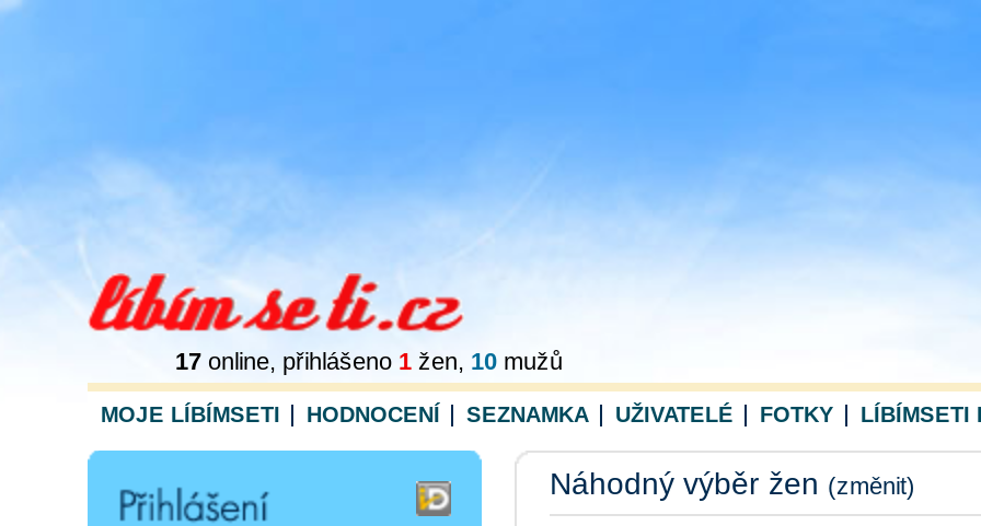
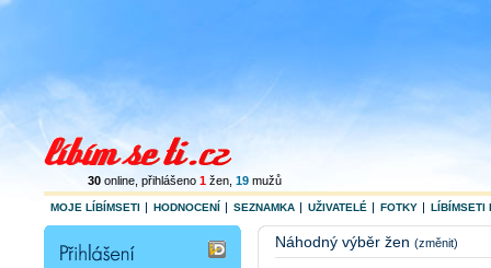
- 17 online, přihlášeno 1 žen, 10 mužů
+ 30 online, přihlášeno 1 žen, 19 mužů
